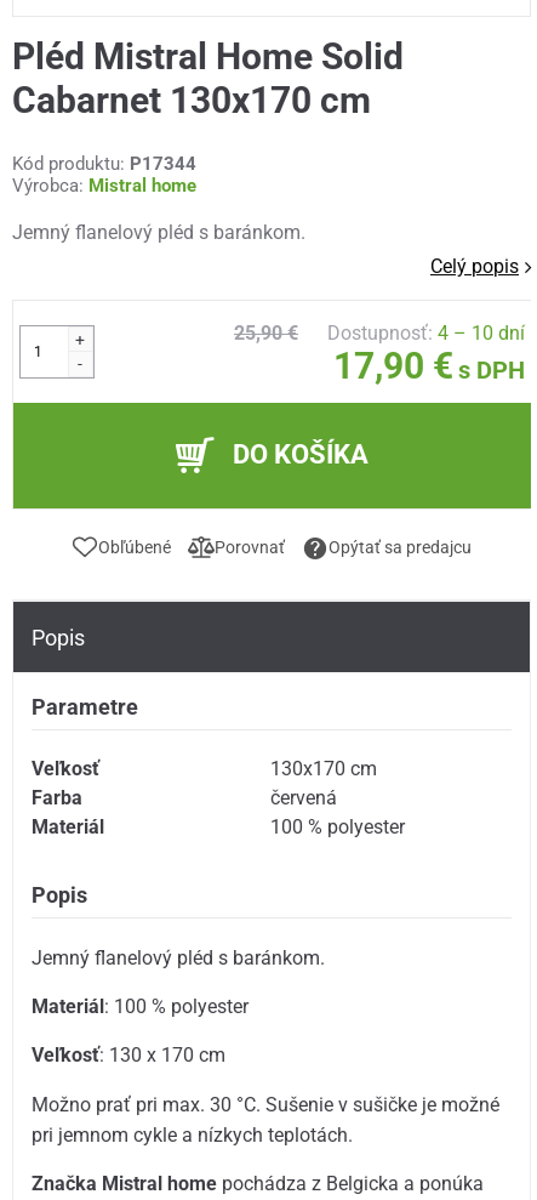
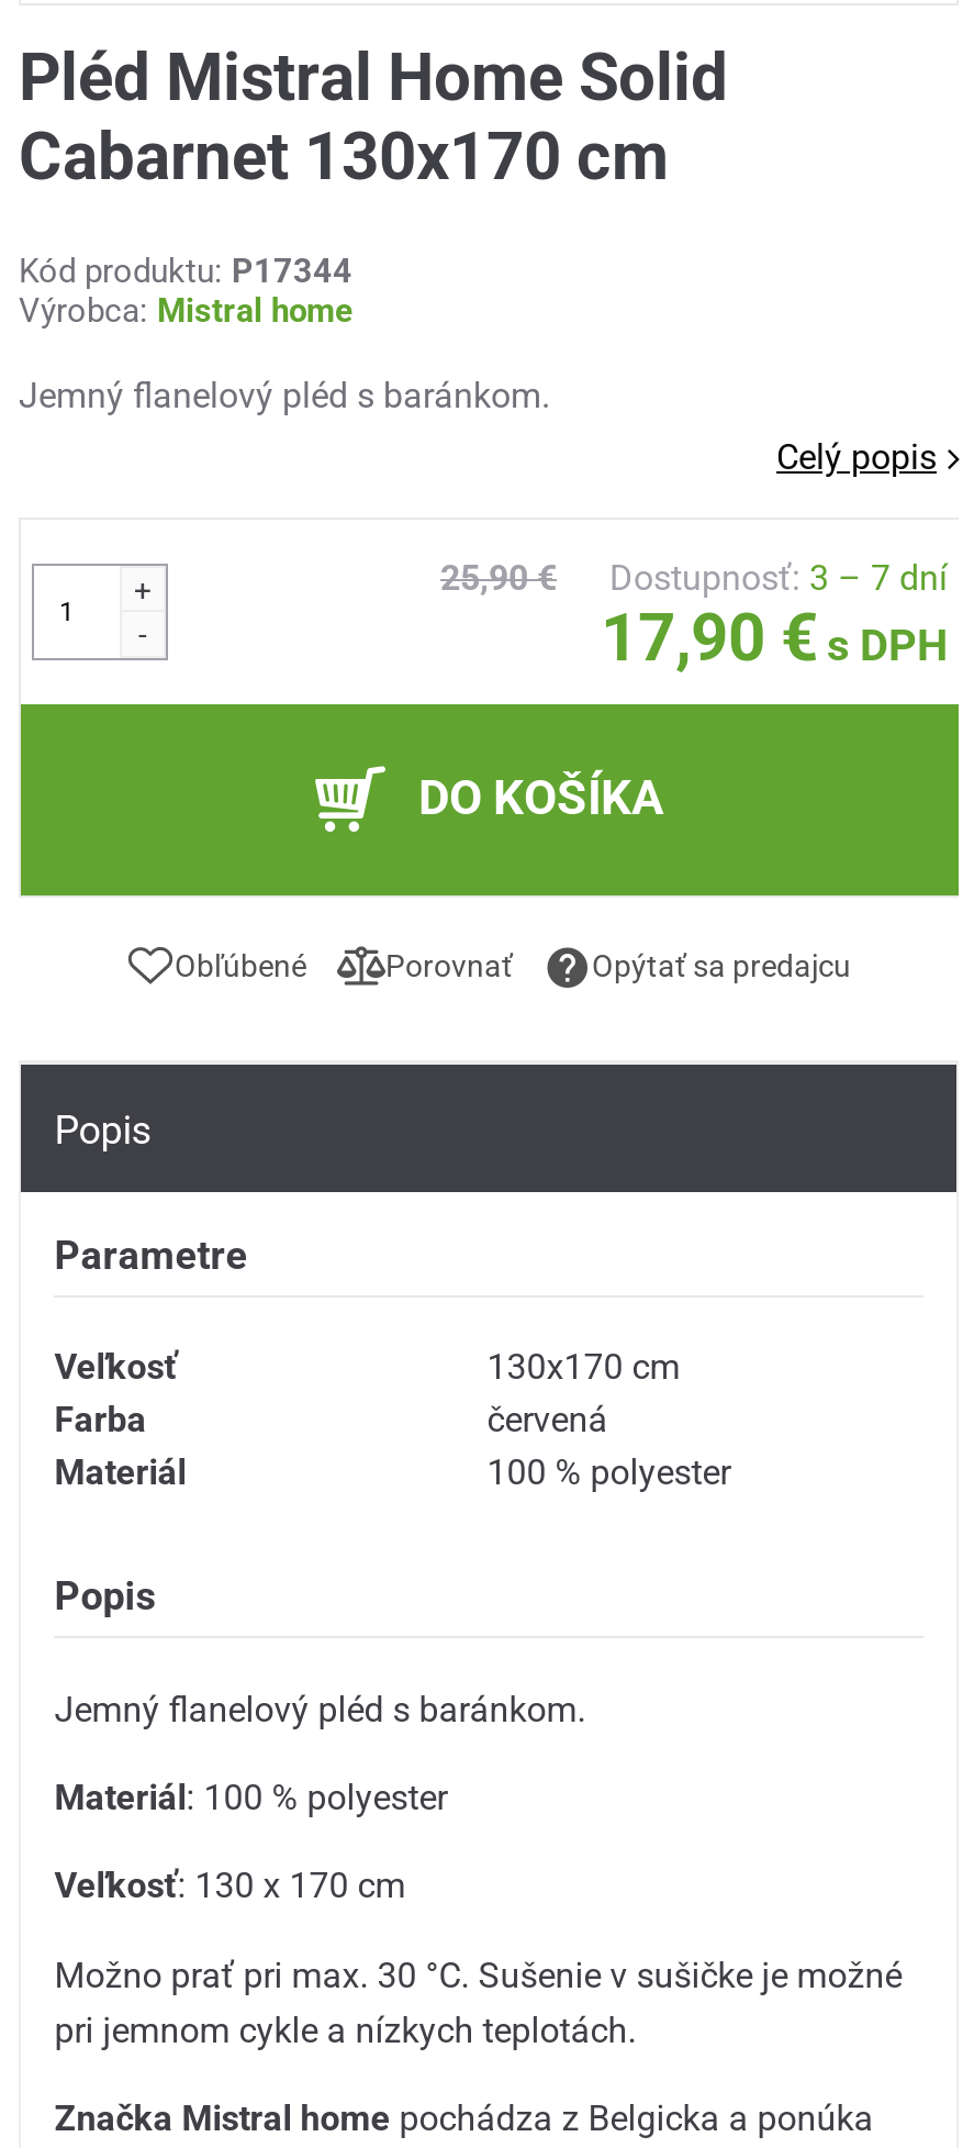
- Dostupnosť: 4 – 10 dní
+ Dostupnosť: 3 – 7 dní
